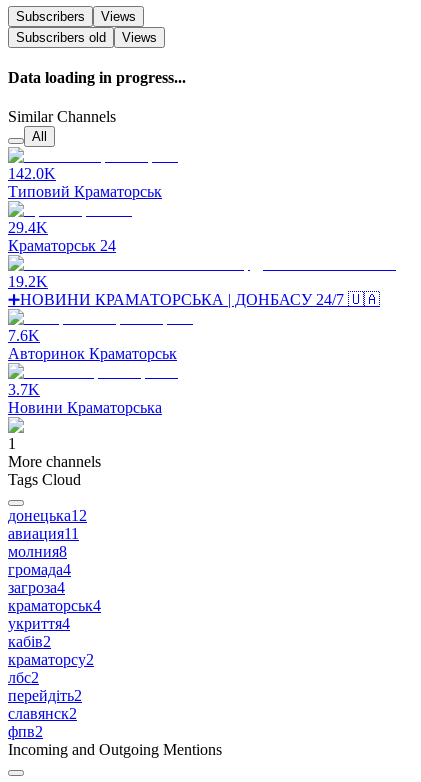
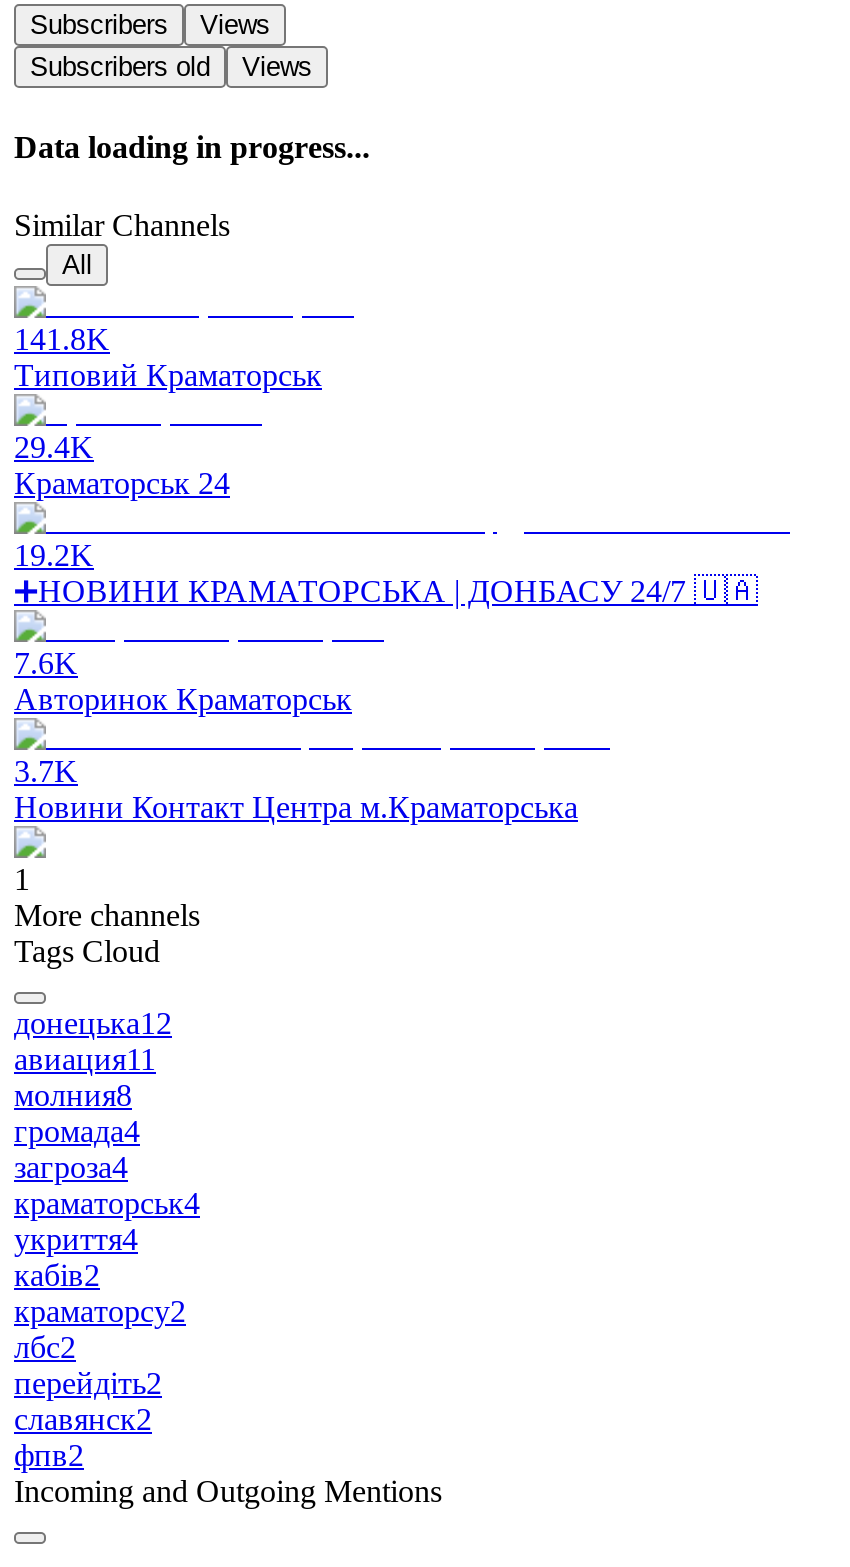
- 142.0K
+ 141.8K

- Новини Краматорська
+ Новини Контакт Центра м.Краматорська
